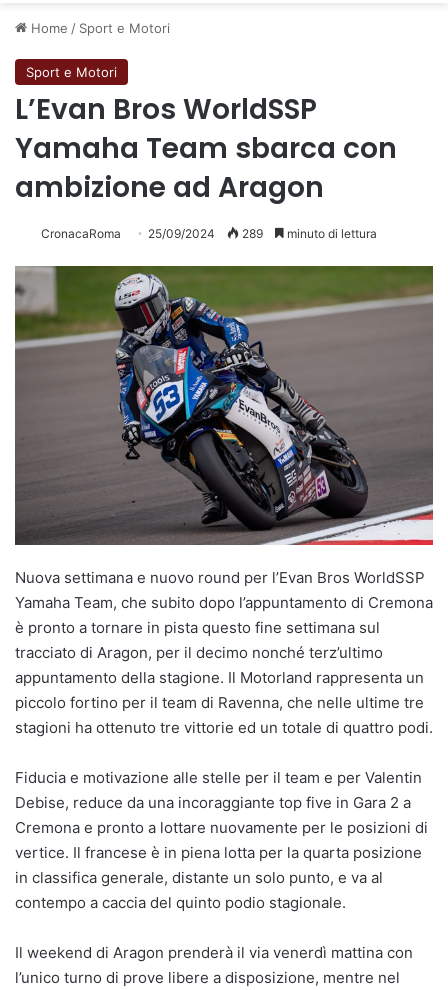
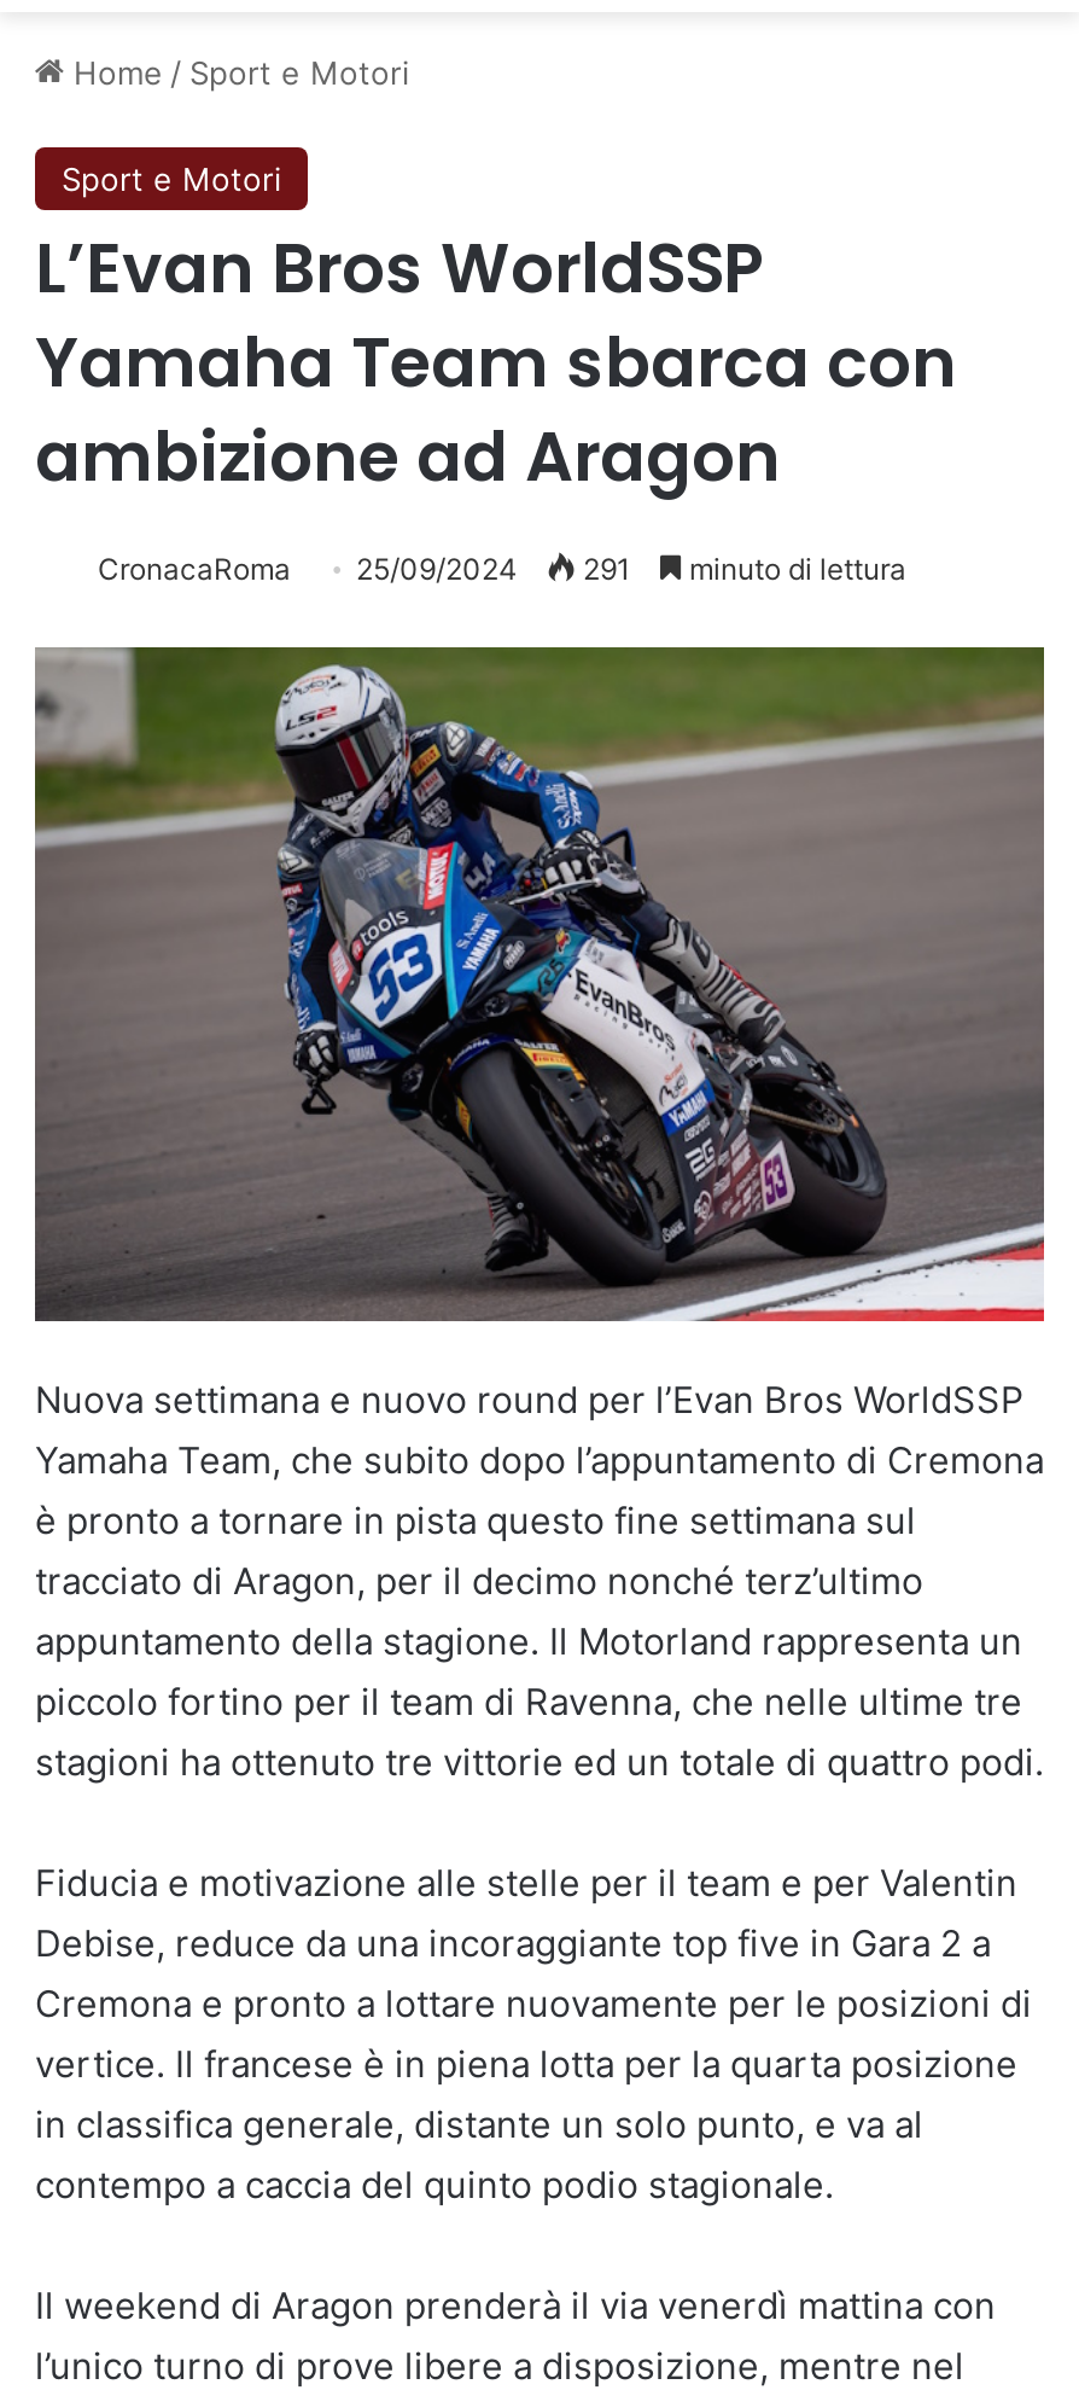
- CronacaRoma 25/09/2024 289 minuto di lettura
+ CronacaRoma 25/09/2024 291 minuto di lettura
